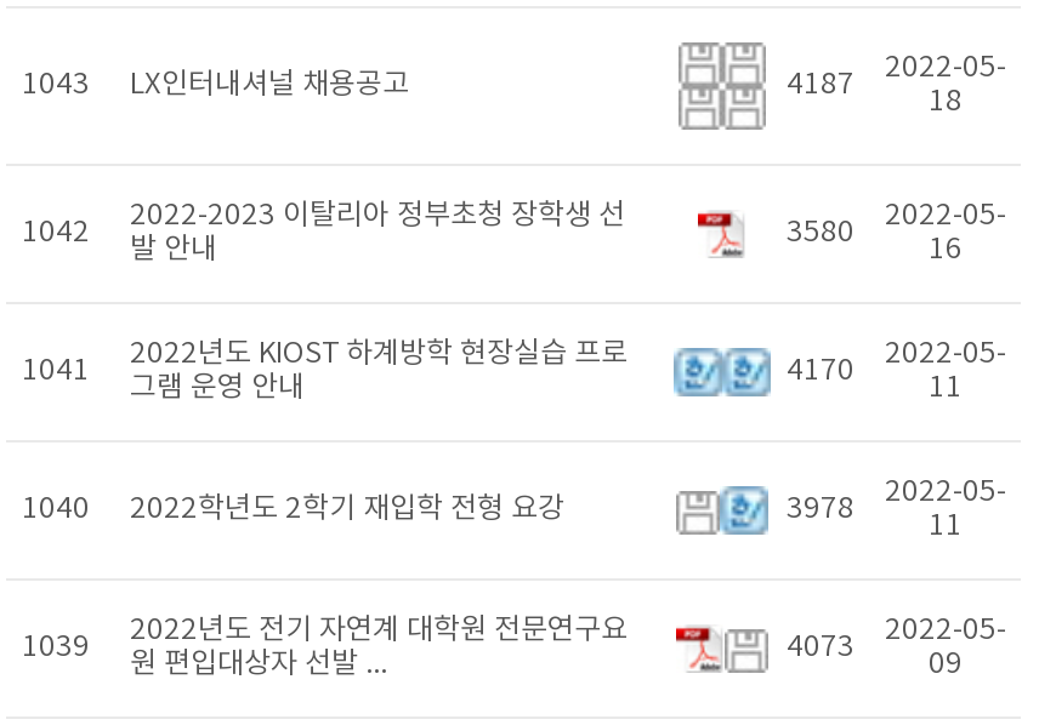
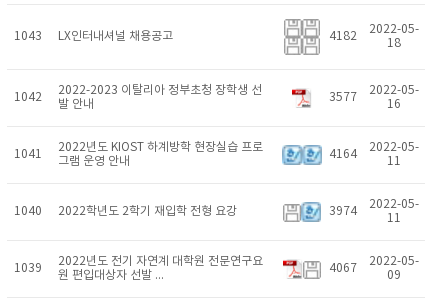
- 4187
+ 4182

- 3580
+ 3577

- 4170
+ 4164

- 3978
+ 3974

- 4073
+ 4067
